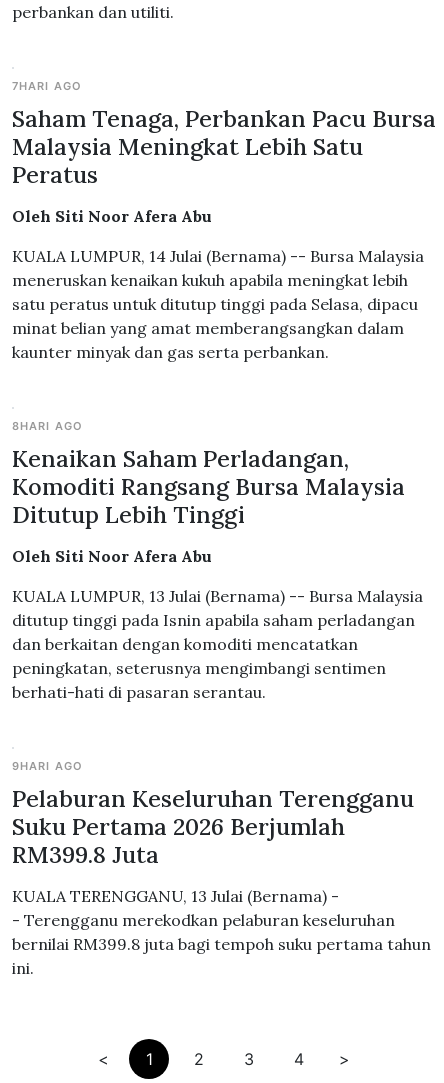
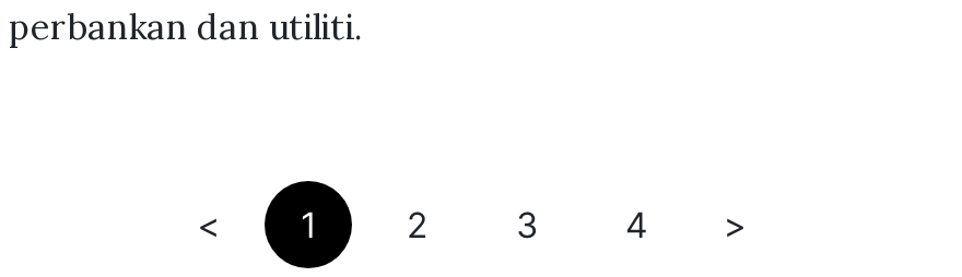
- 7HARI AGO
- Saham Tenaga, Perbankan Pacu Bursa
- Malaysia Meningkat Lebih Satu
- Peratus
- Oleh Siti Noor Afera Abu
- KUALA LUMPUR, 14 Julai (Bernama) -- Bursa Malaysia
- meneruskan kenaikan kukuh apabila meningkat lebih
- satu peratus untuk ditutup tinggi pada Selasa, dipacu
- minat belian yang amat memberangsangkan dalam
- kaunter minyak dan gas serta perbankan.

- 8HARI AGO
- Kenaikan Saham Perladangan,
- Komoditi Rangsang Bursa Malaysia
- Ditutup Lebih Tinggi
- Oleh Siti Noor Afera Abu
- KUALA LUMPUR, 13 Julai (Bernama) -- Bursa Malaysia
- ditutup tinggi pada Isnin apabila saham perladangan
- dan berkaitan dengan komoditi mencatatkan
- peningkatan, seterusnya mengimbangi sentimen
- berhati-hati di pasaran serantau.

- 9HARI AGO
- Pelaburan Keseluruhan Terengganu
- Suku Pertama 2026 Berjumlah
- RM399.8 Juta
- KUALA TERENGGANU, 13 Julai (Bernama) -
- - Terengganu merekodkan pelaburan keseluruhan
- bernilai RM399.8 juta bagi tempoh suku pertama tahun
- ini.
